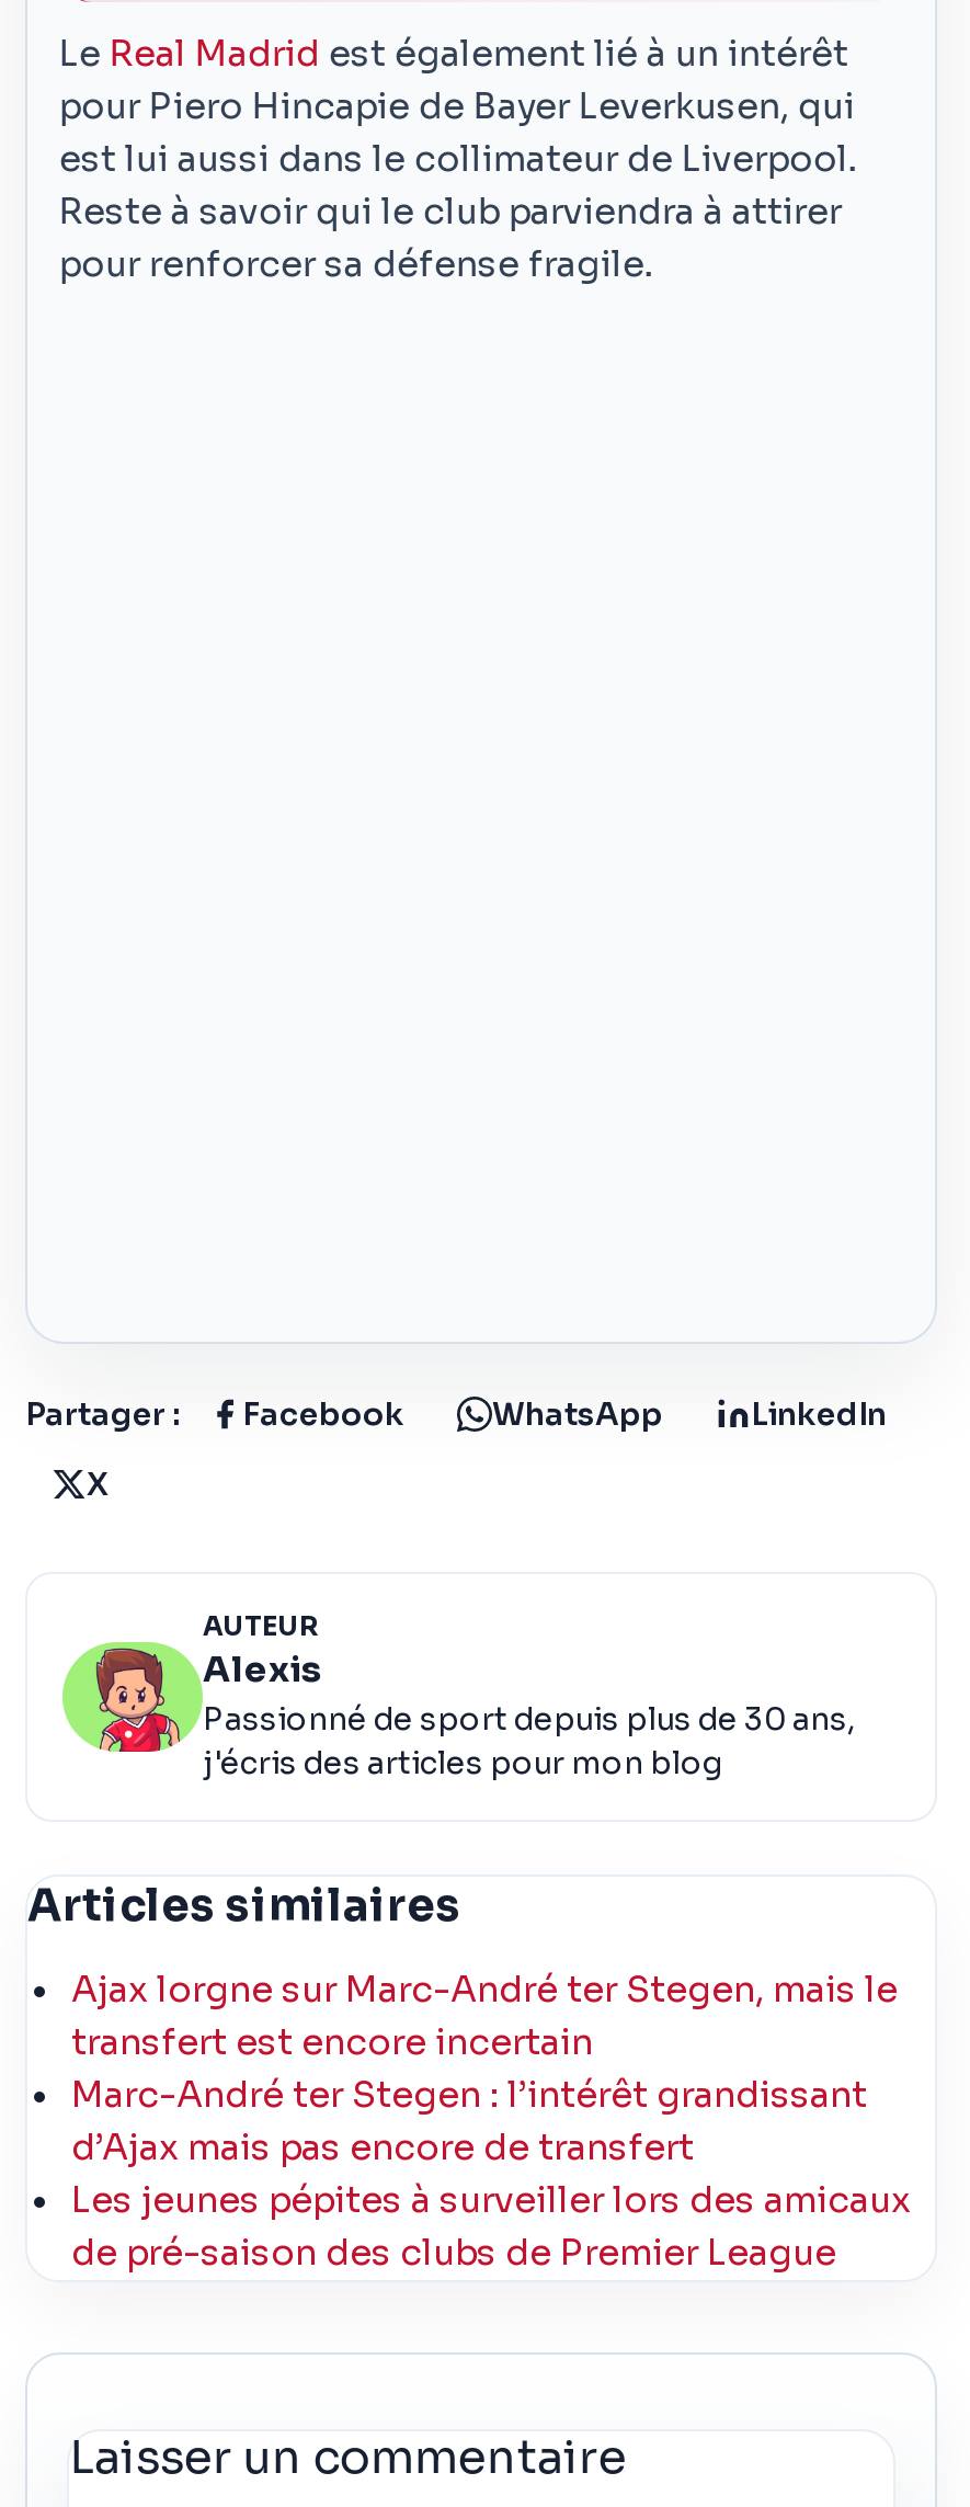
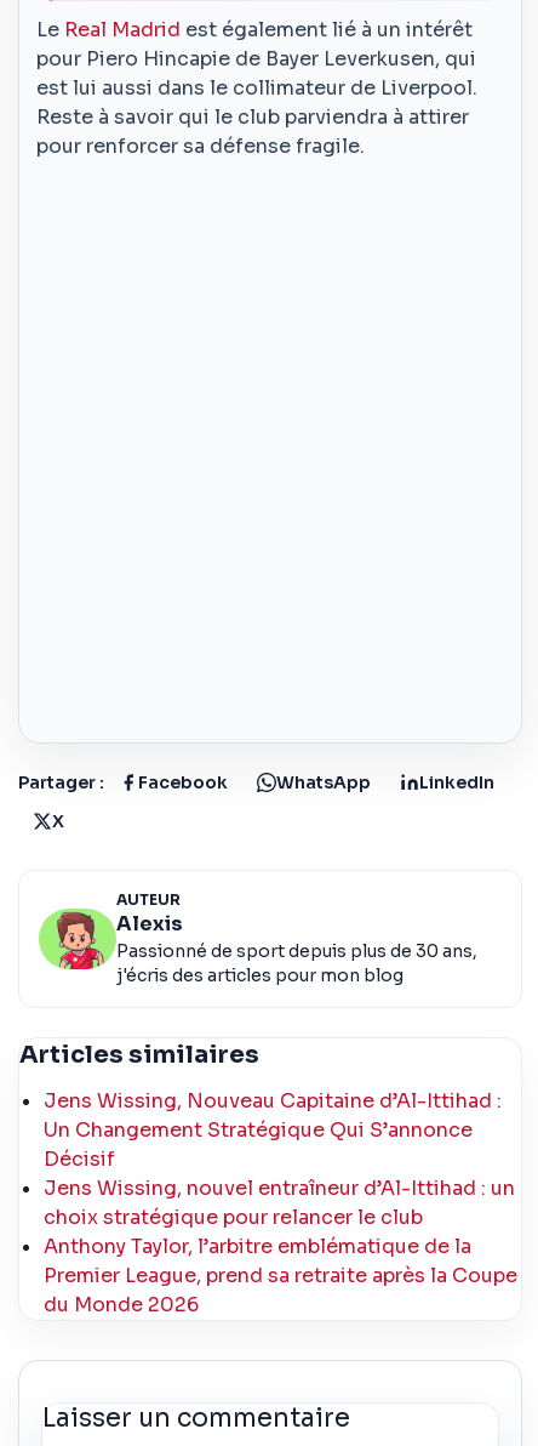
- Ajax lorgne sur Marc-André ter Stegen, mais le
- transfert est encore incertain
- Marc-André ter Stegen : l’intérêt grandissant
- d’Ajax mais pas encore de transfert
- Les jeunes pépites à surveiller lors des amicaux
- de pré-saison des clubs de Premier League
+ Jens Wissing, Nouveau Capitaine d’Al-Ittihad :
+ Un Changement Stratégique Qui S’annonce
+ Décisif
+ Jens Wissing, nouvel entraîneur d’Al-Ittihad : un
+ choix stratégique pour relancer le club
+ Anthony Taylor, l’arbitre emblématique de la
+ Premier League, prend sa retraite après la Coupe
+ du Monde 2026
